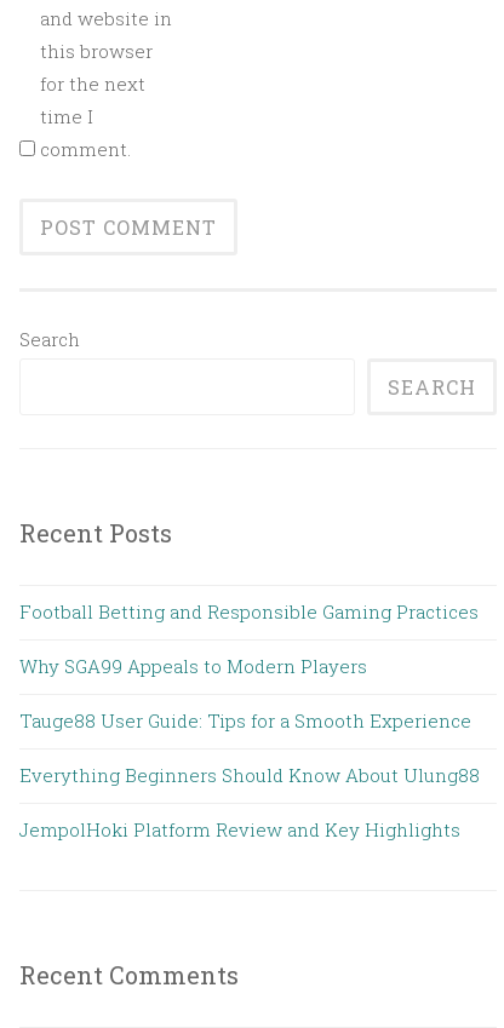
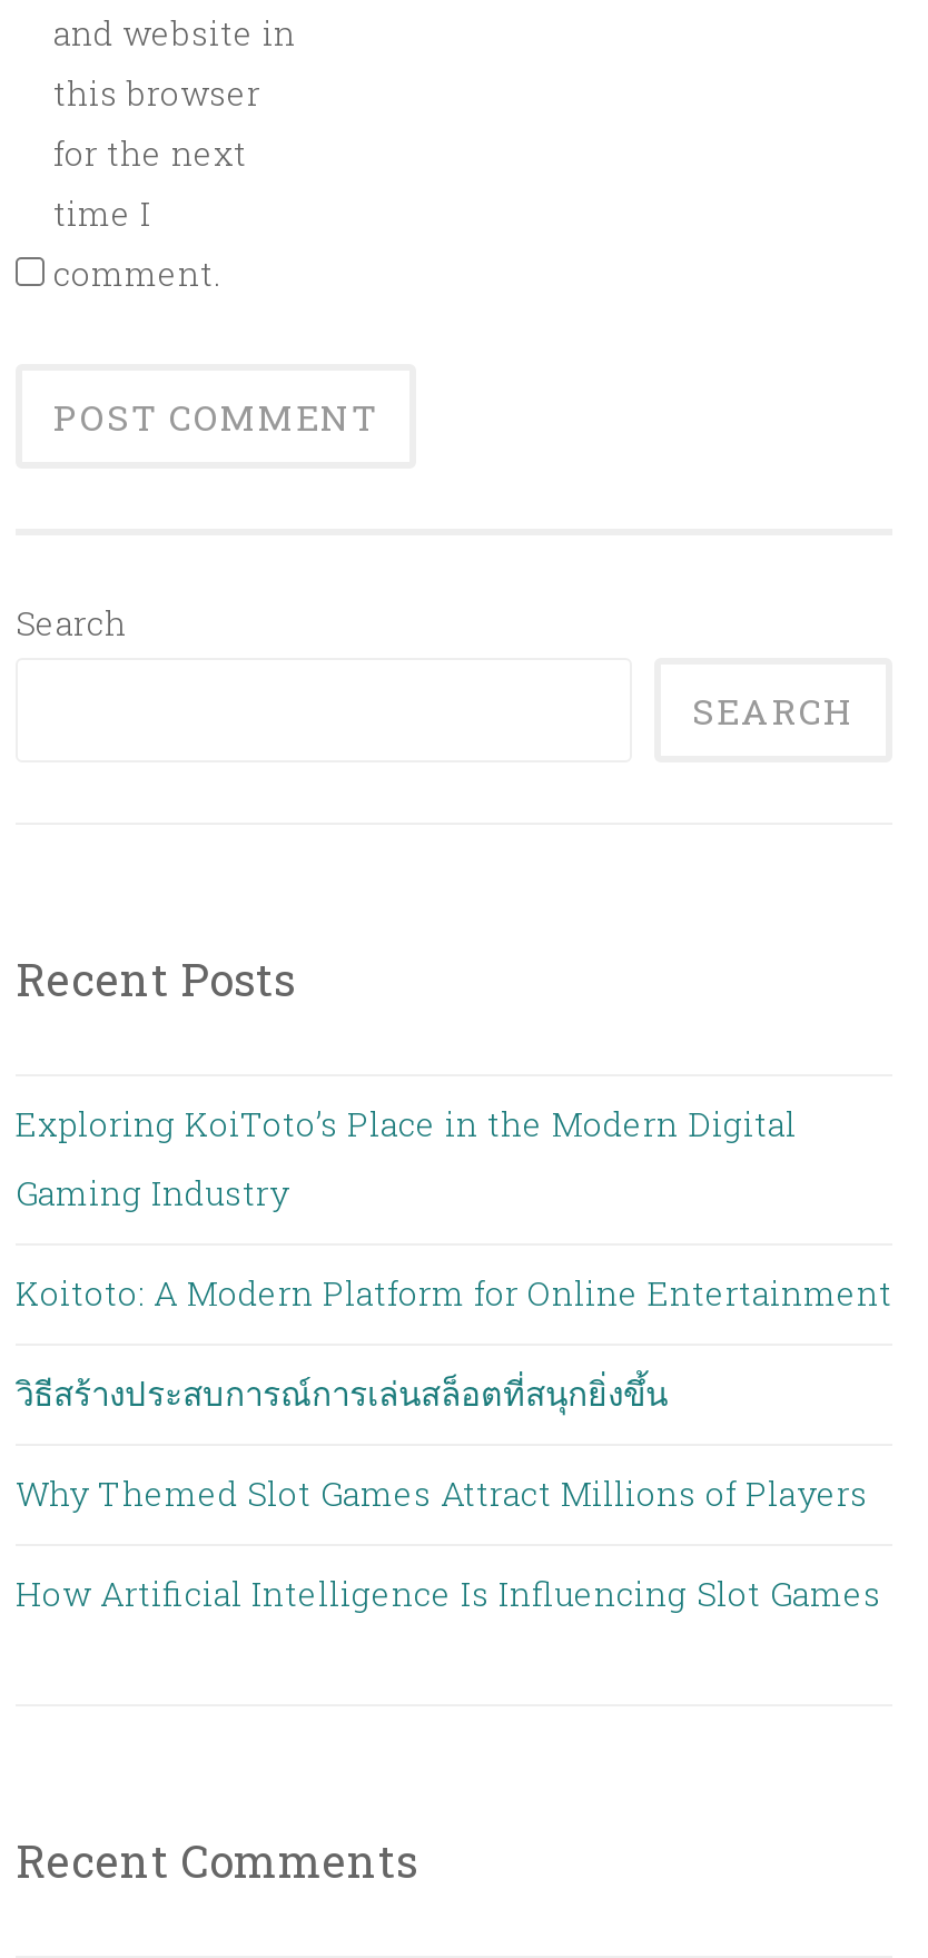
- Football Betting and Responsible Gaming Practices
- Why SGA99 Appeals to Modern Players
- Tauge88 User Guide: Tips for a Smooth Experience
- Everything Beginners Should Know About Ulung88
- JempolHoki Platform Review and Key Highlights
+ Exploring KoiToto’s Place in the Modern Digital
+ Gaming Industry
+ Koitoto: A Modern Platform for Online Entertainment
+ วิธีสร้างประสบการณ์การเล่นสล็อตที่สนุกยิ่งขึ้น
+ Why Themed Slot Games Attract Millions of Players
+ How Artificial Intelligence Is Influencing Slot Games
